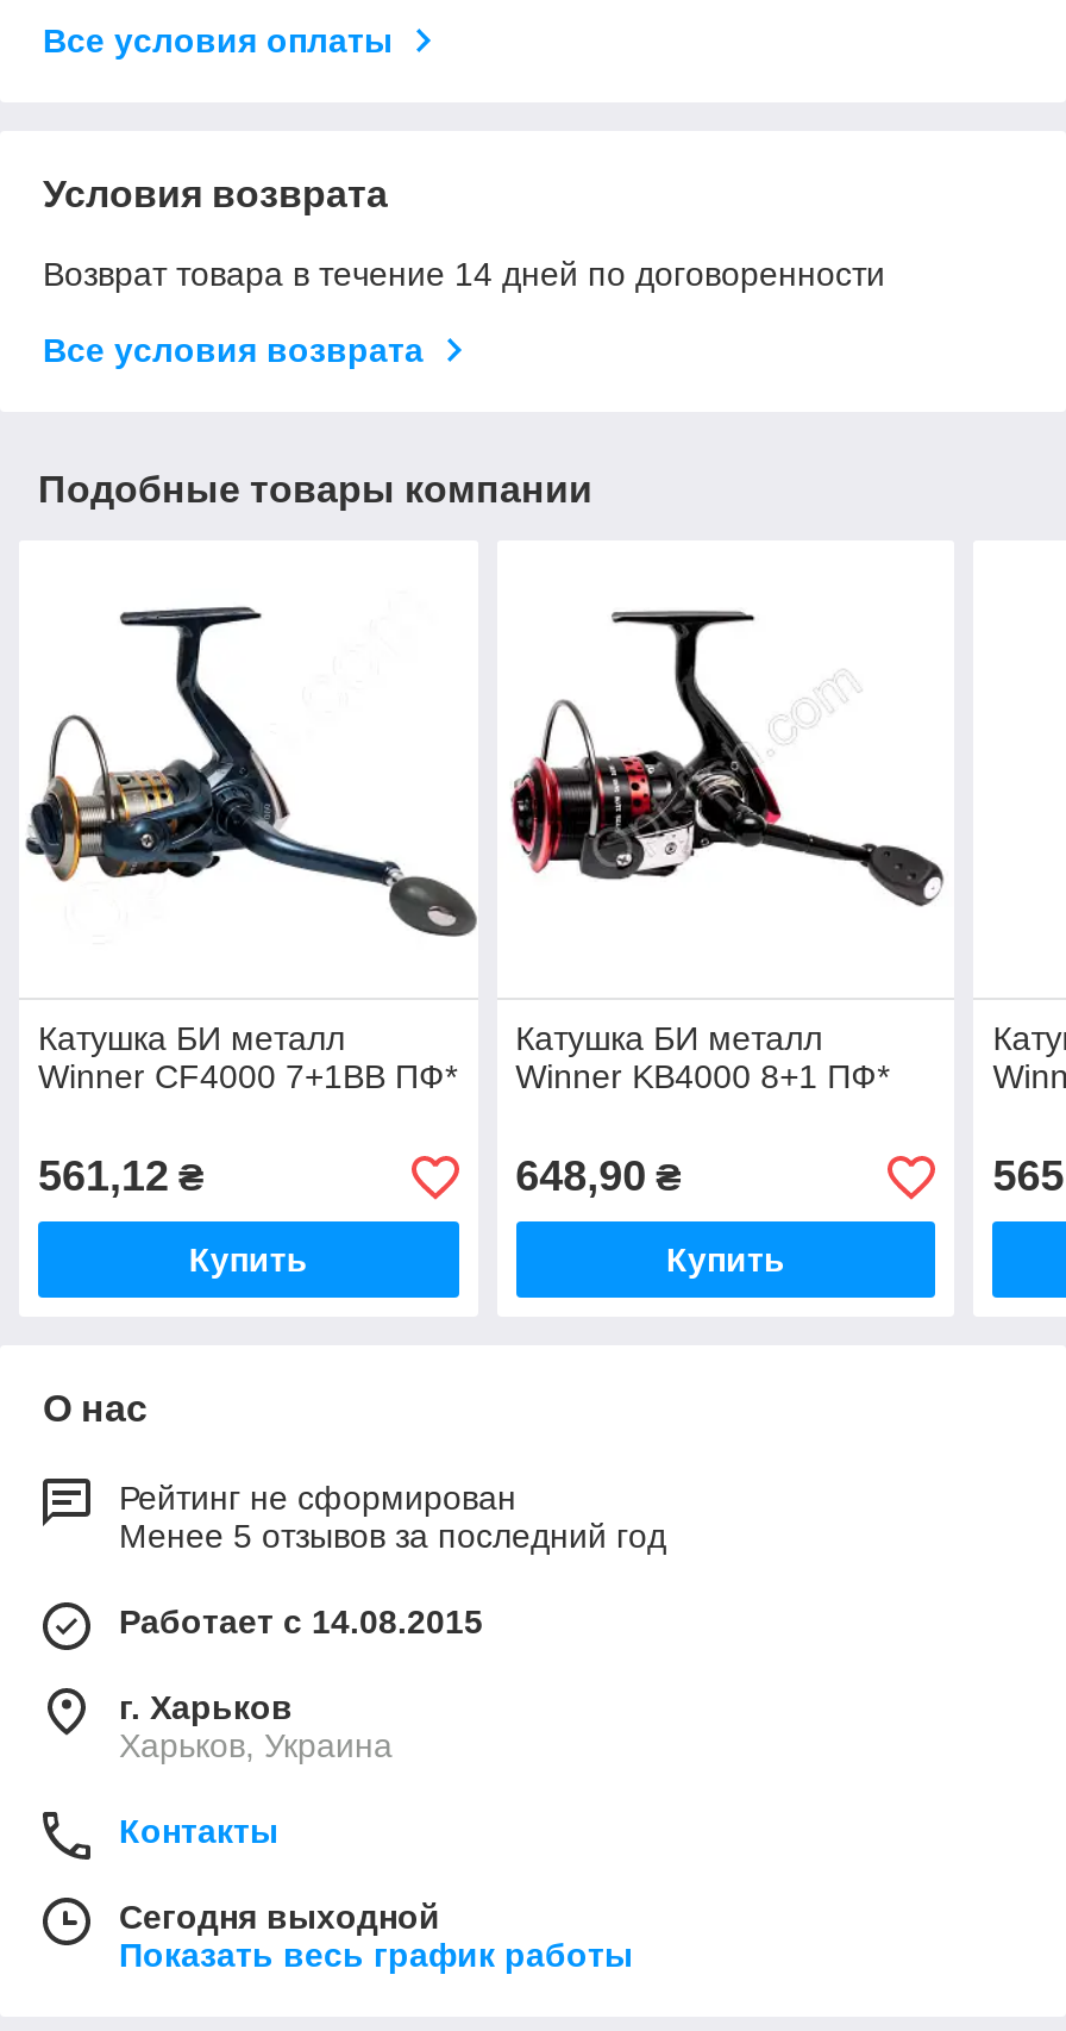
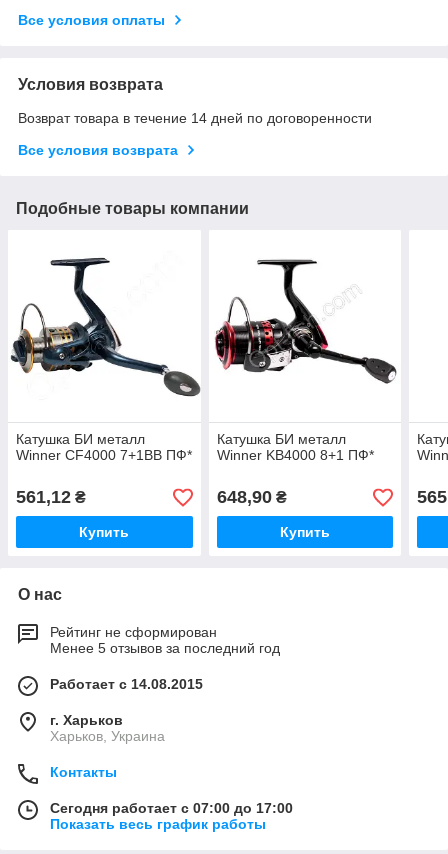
- Сегодня выходной
+ Сегодня работает с 07:00 до 17:00
